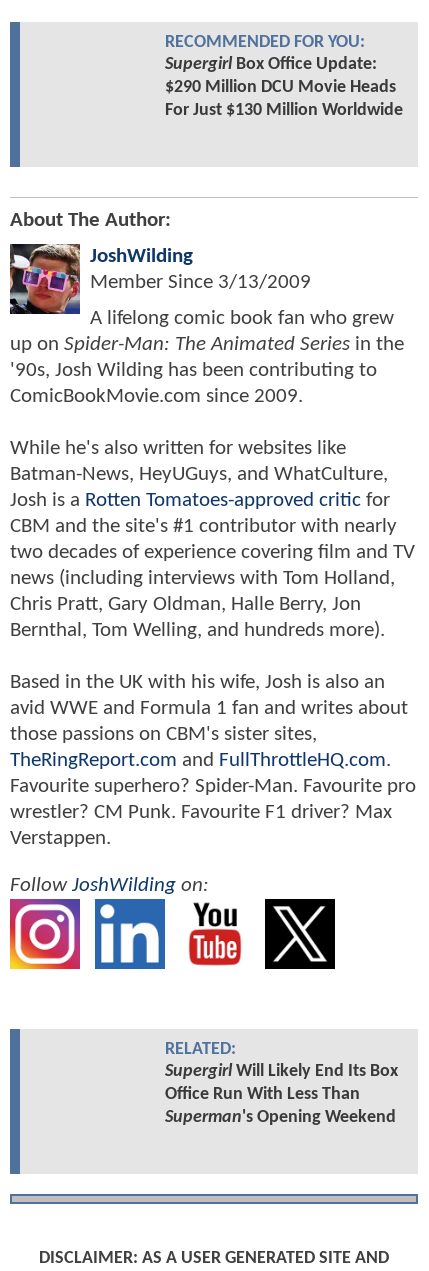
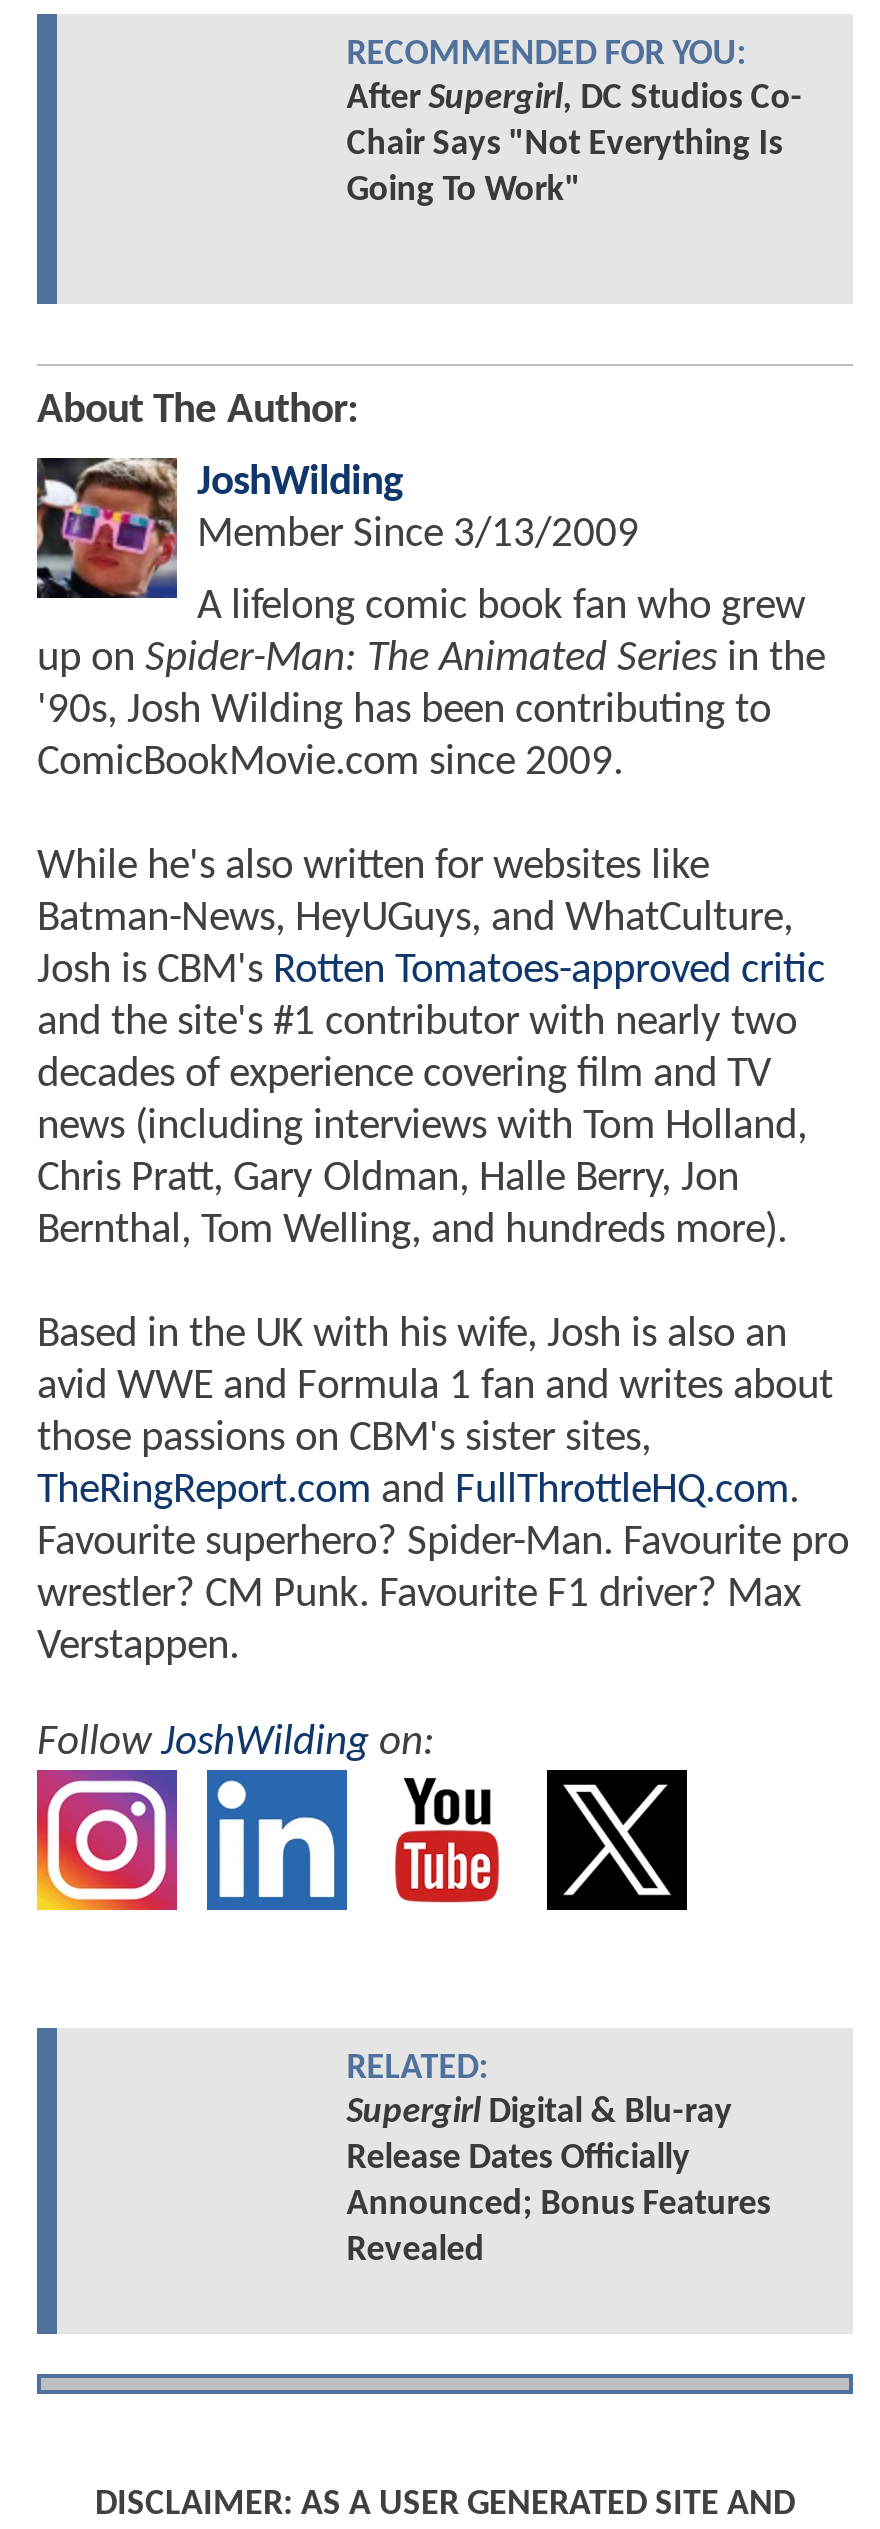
- Supergirl Box Office Update:
- $290 Million DCU Movie Heads
- For Just $130 Million Worldwide
+ After Supergirl, DC Studios Co-
+ Chair Says "Not Everything Is
+ Going To Work"

- Josh is a Rotten Tomatoes-approved critic for
- CBM and the site's #1 contributor with nearly
- two decades of experience covering film and TV
+ Josh is CBM's Rotten Tomatoes-approved critic
+ and the site's #1 contributor with nearly two
+ decades of experience covering film and TV

- Supergirl Will Likely End Its Box
- Office Run With Less Than
- Superman's Opening Weekend
+ Supergirl Digital & Blu-ray
+ Release Dates Officially
+ Announced; Bonus Features
+ Revealed
